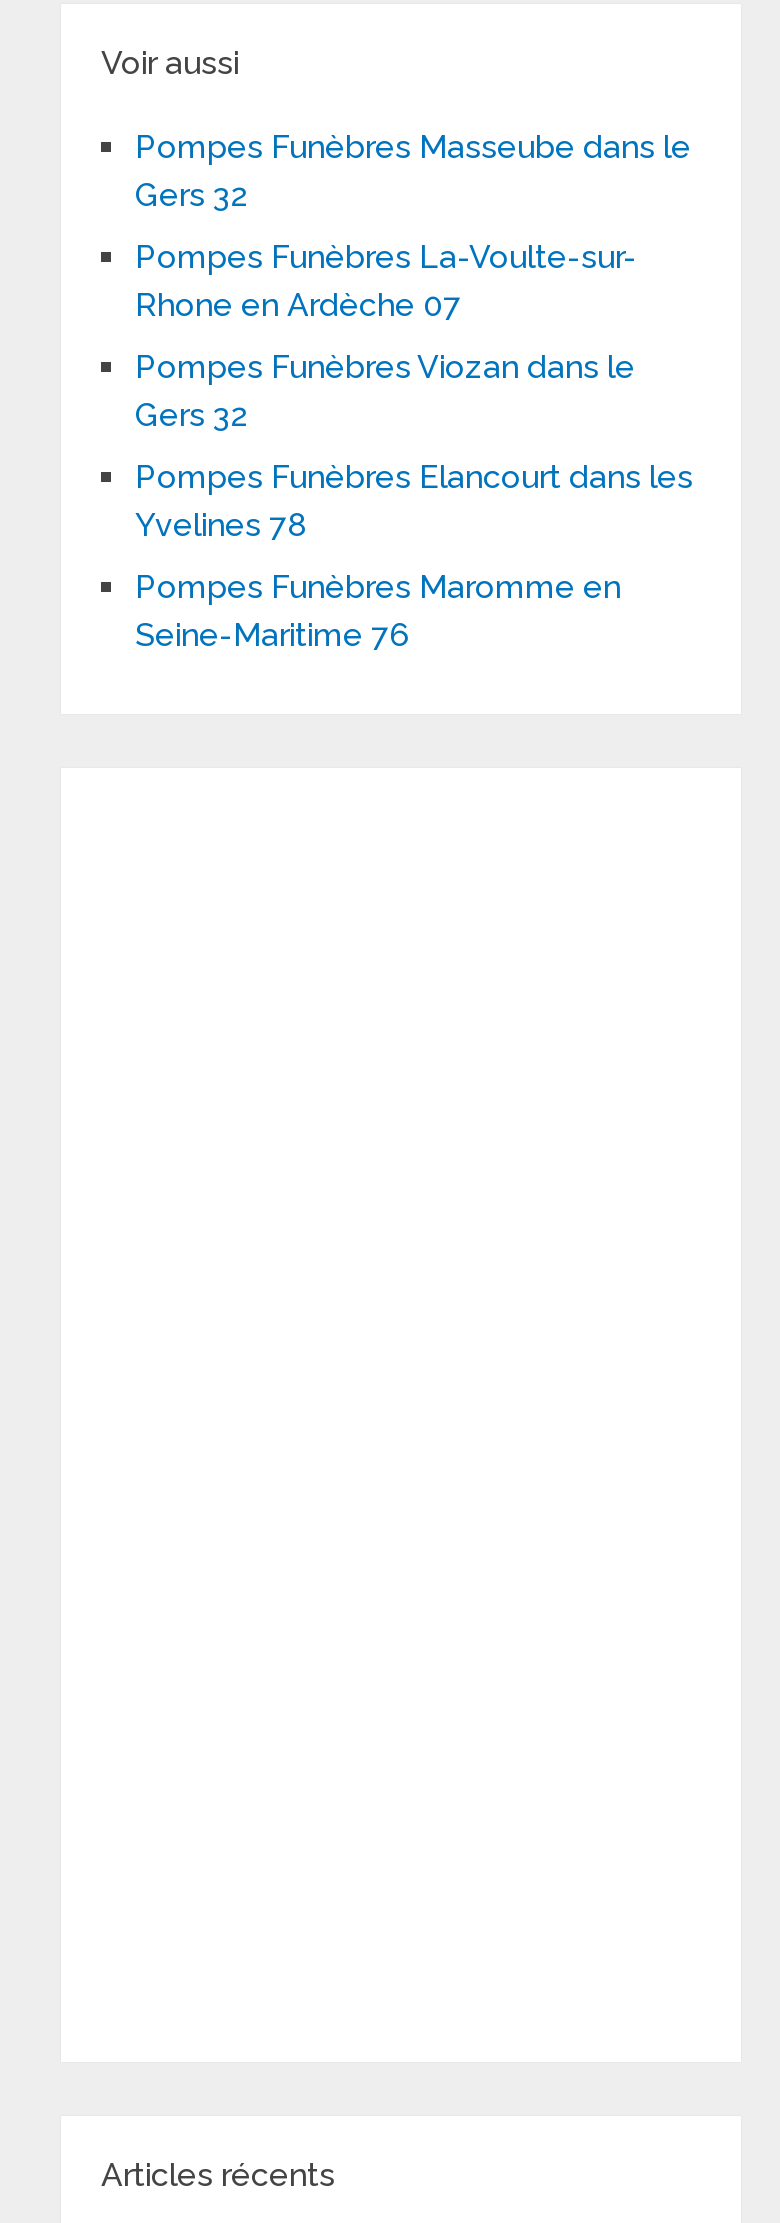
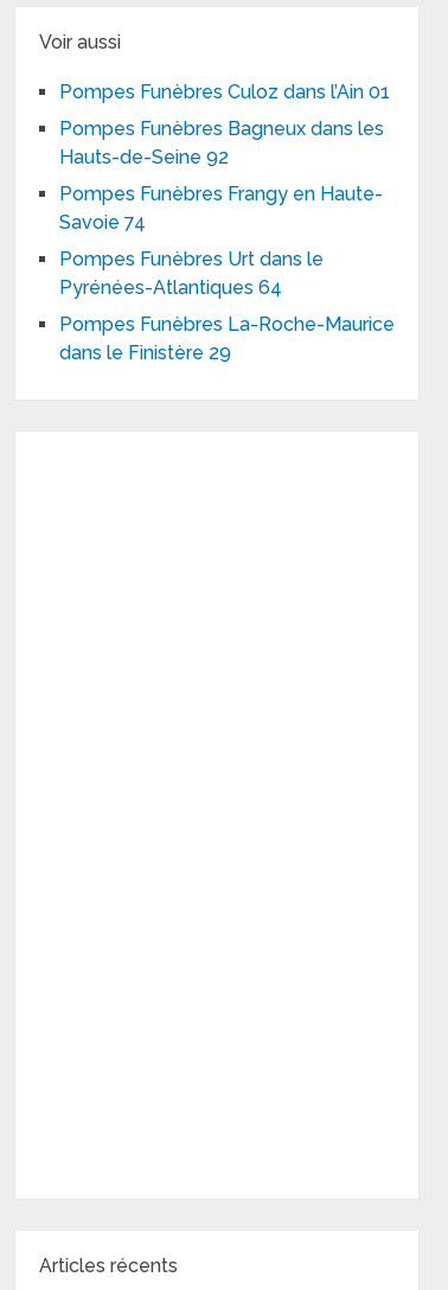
- Pompes Funèbres Masseube dans le
- Gers 32
+ Pompes Funèbres Culoz dans l’Ain 01

- Pompes Funèbres La-Voulte-sur-
- Rhone en Ardèche 07
+ Pompes Funèbres Bagneux dans les
+ Hauts-de-Seine 92

- Pompes Funèbres Viozan dans le
- Gers 32
+ Pompes Funèbres Frangy en Haute-
+ Savoie 74

- Pompes Funèbres Elancourt dans les
- Yvelines 78
+ Pompes Funèbres Urt dans le
+ Pyrénées-Atlantiques 64

- Pompes Funèbres Maromme en
- Seine-Maritime 76
+ Pompes Funèbres La-Roche-Maurice
+ dans le Finistère 29
